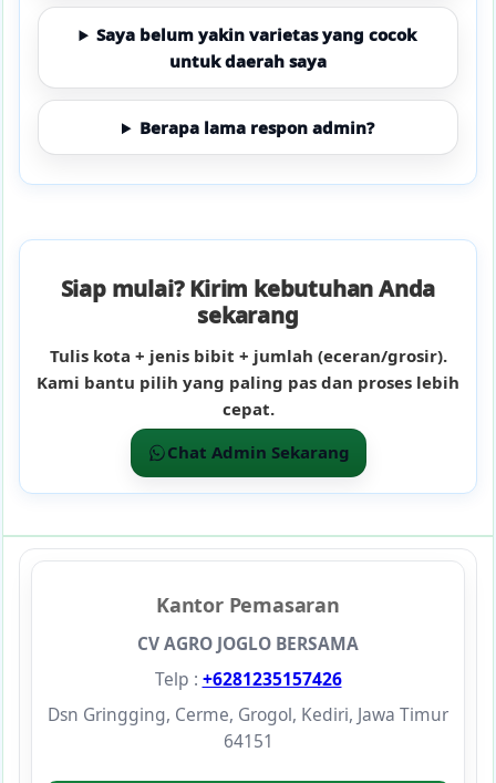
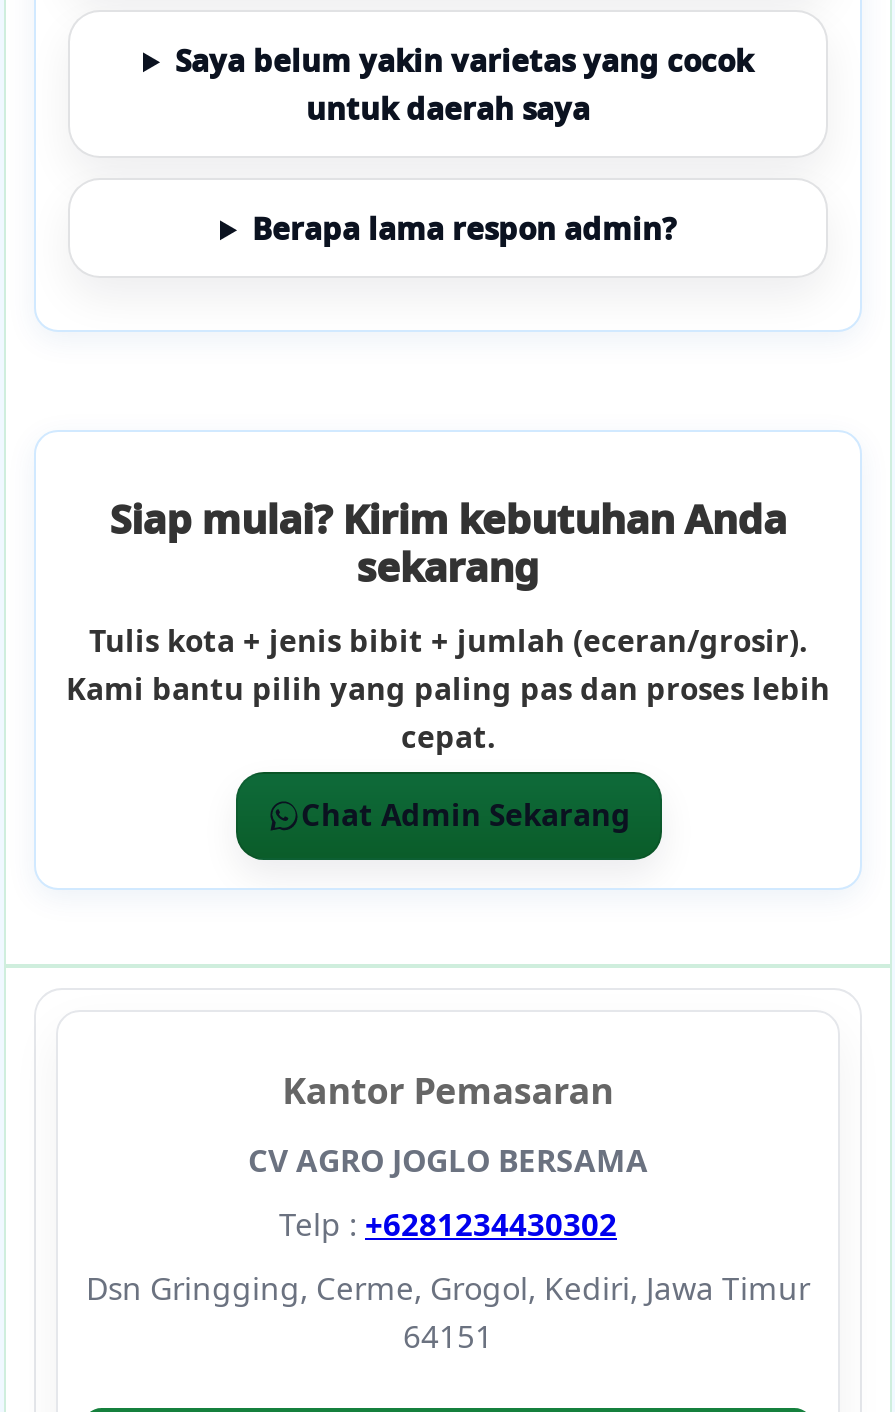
- Telp : +6281235157426
+ Telp : +6281234430302
